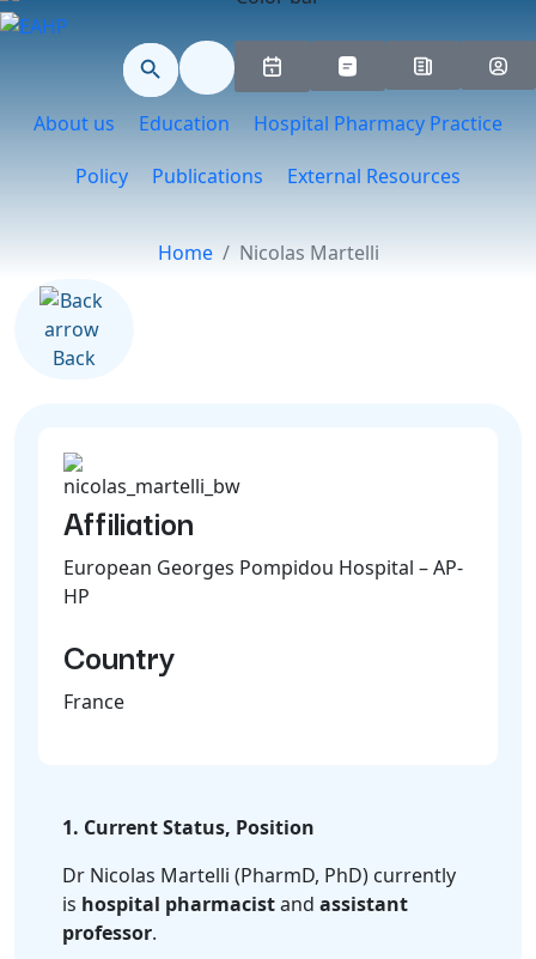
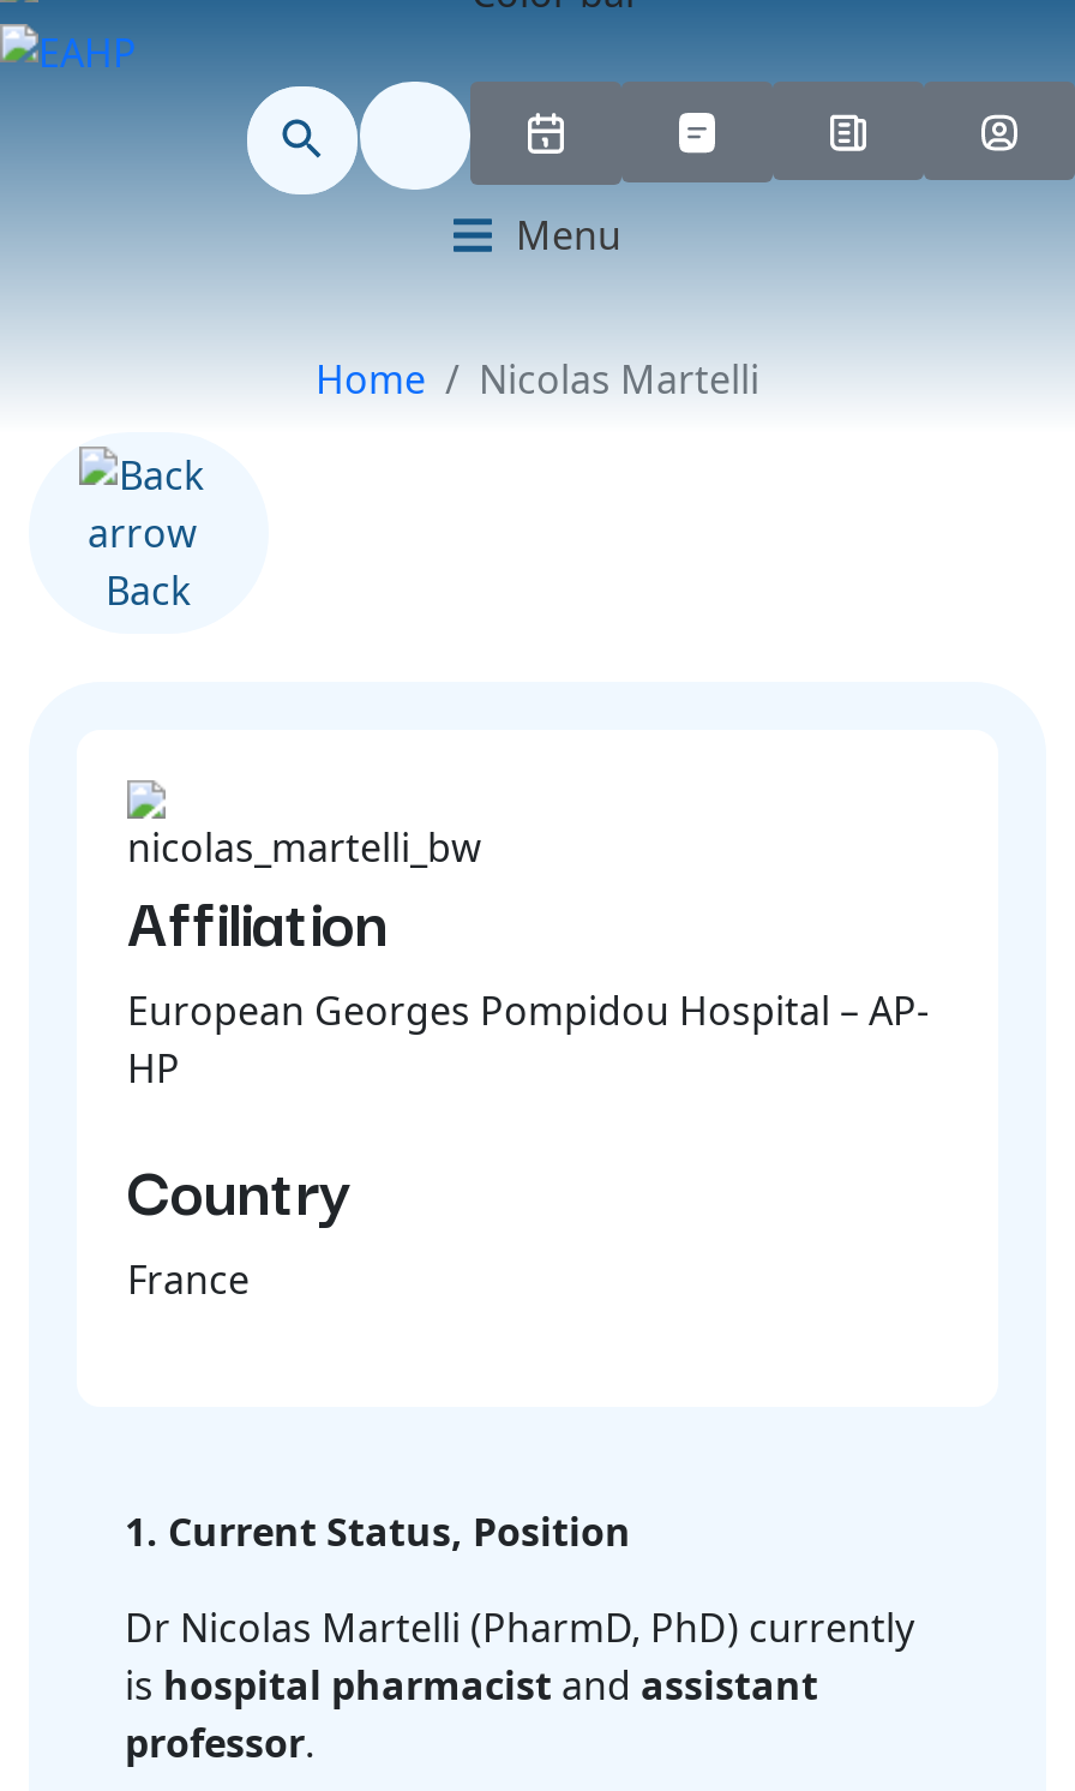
- About us
- Education
- Hospital Pharmacy Practice
- Policy
- Publications
- External Resources
+ Menu
